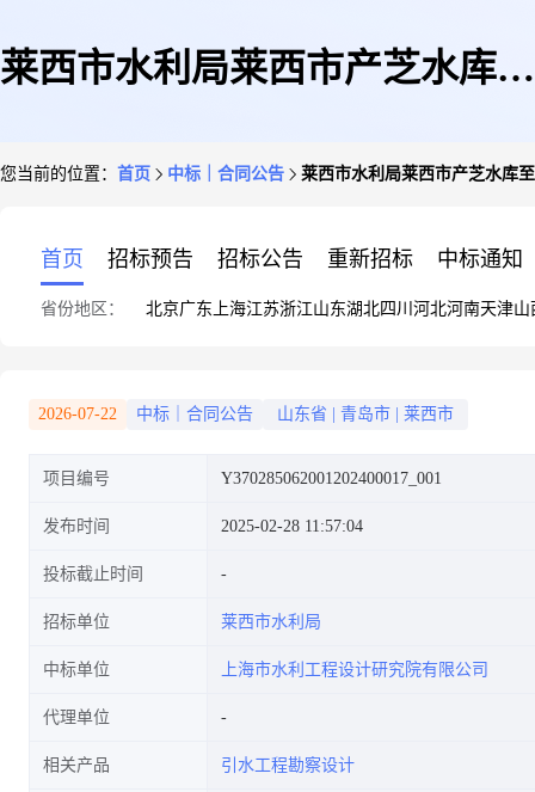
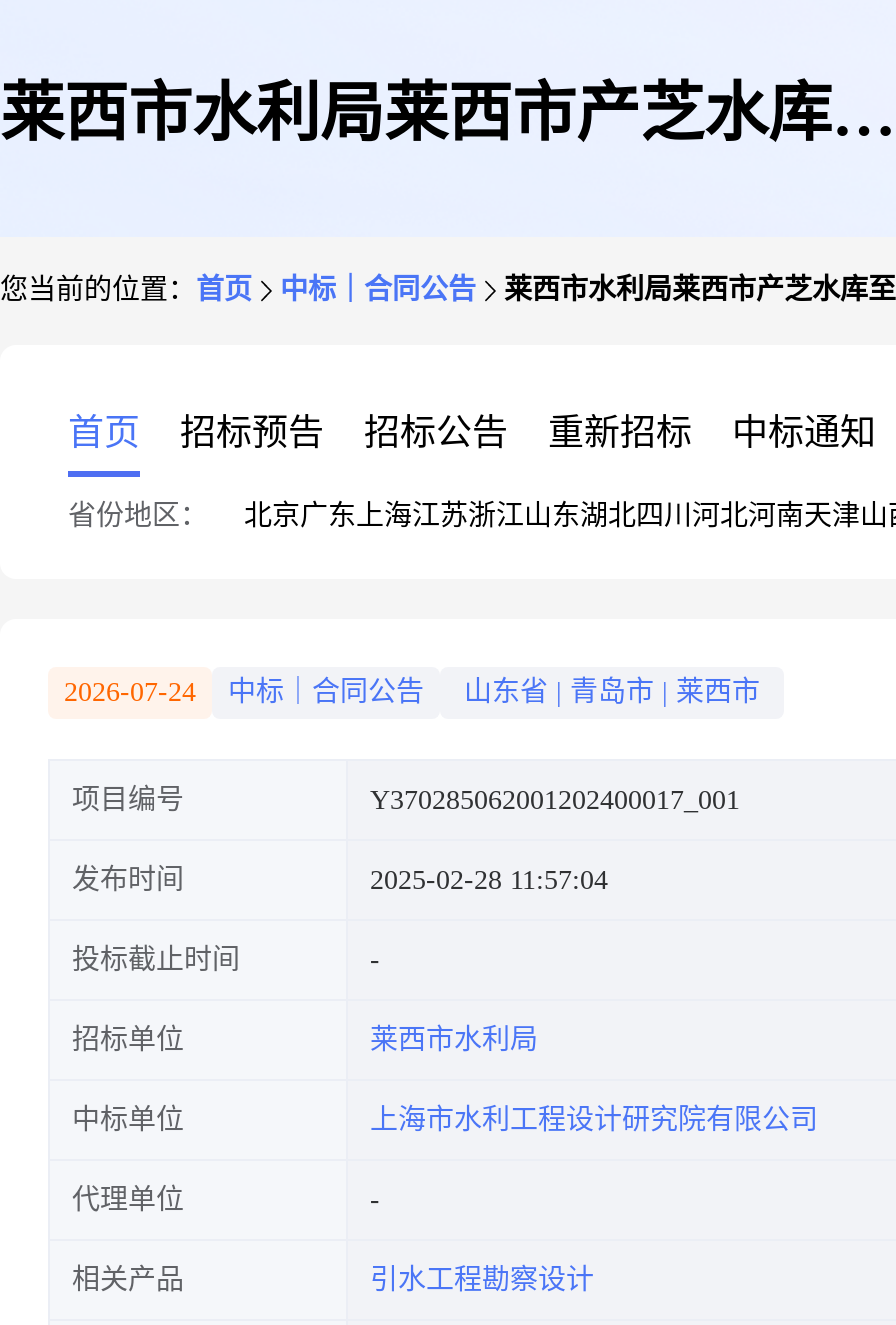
- 2026-07-22
+ 2026-07-24
